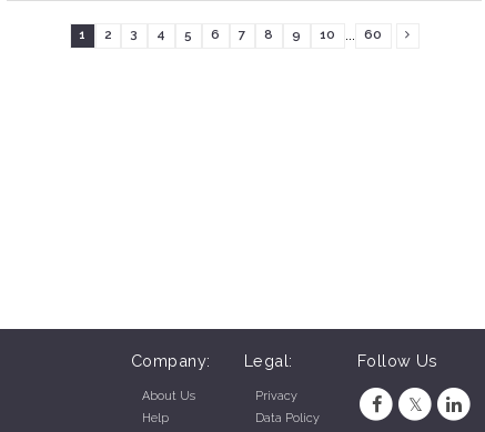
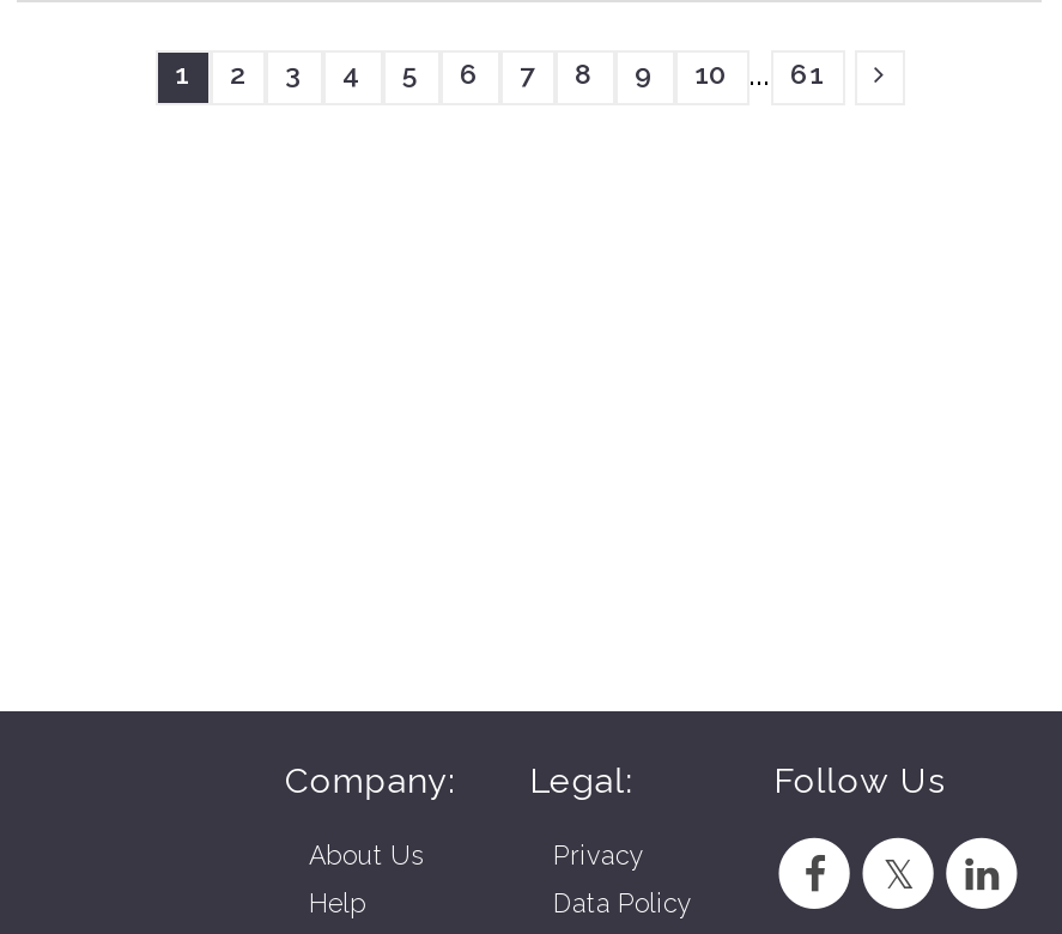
- 60
+ 61
